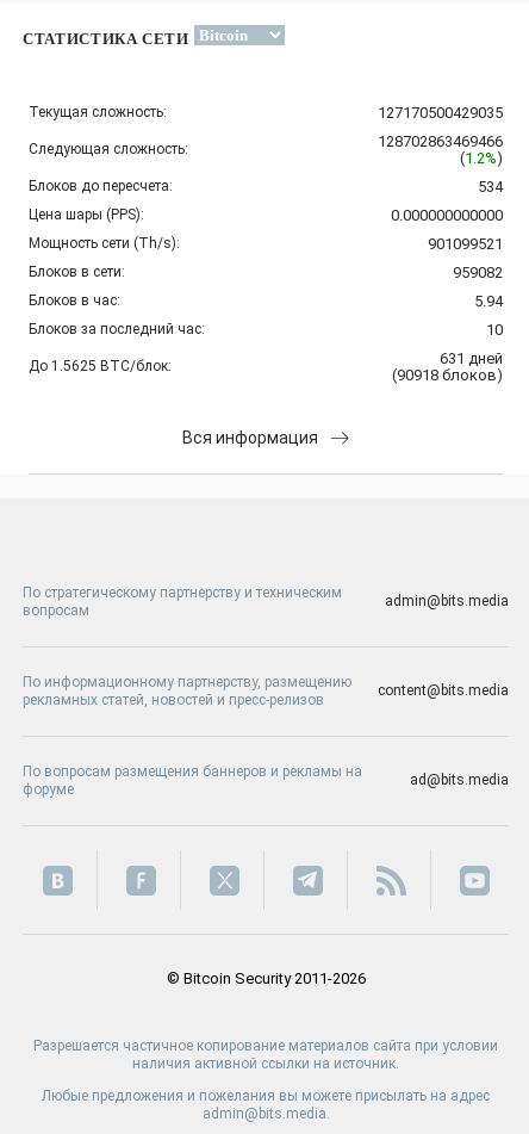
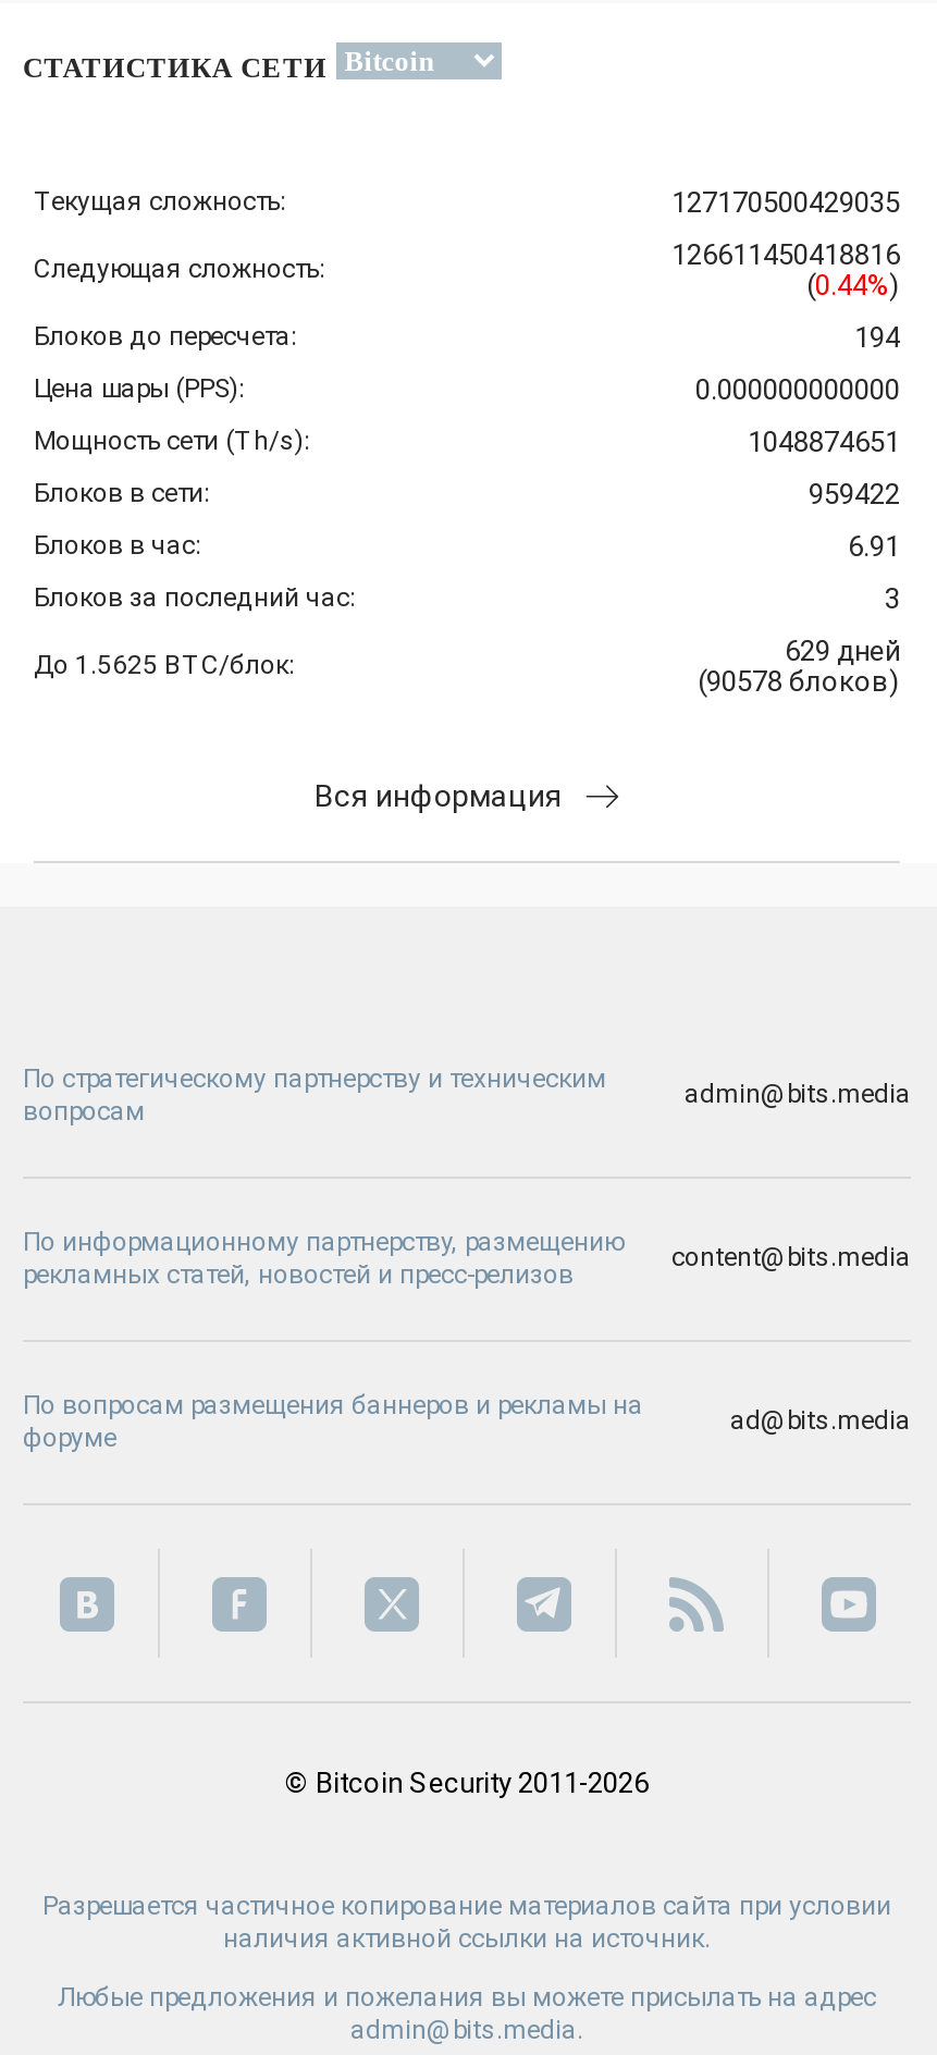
- 128702863469466
+ 126611450418816

- (1.2%)
+ (0.44%)

- 534
+ 194

- 901099521
+ 1048874651

- 959082
+ 959422

- 5.94
+ 6.91

- 10
+ 3

- 631 дней
+ 629 дней

- (90918 блоков)
+ (90578 блоков)
